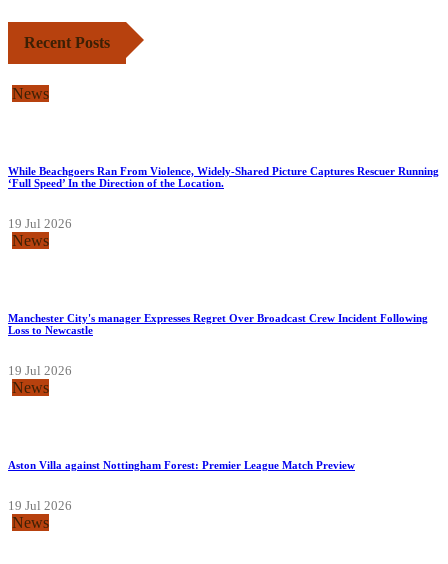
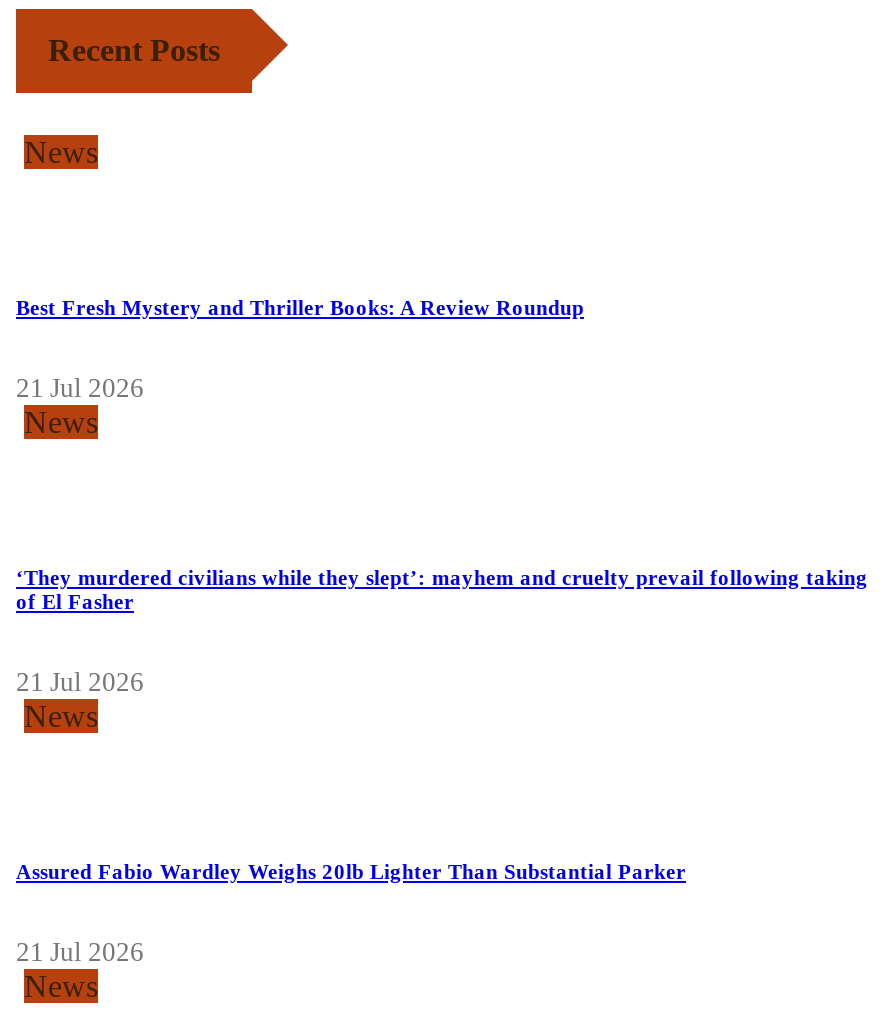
- While Beachgoers Ran From Violence, Widely-Shared Picture Captures Rescuer Running
- ‘Full Speed’ In the Direction of the Location.
+ Best Fresh Mystery and Thriller Books: A Review Roundup

- 19 Jul 2026
+ 21 Jul 2026

- Manchester City's manager Expresses Regret Over Broadcast Crew Incident Following
- Loss to Newcastle
+ ‘They murdered civilians while they slept’: mayhem and cruelty prevail following taking
+ of El Fasher

- 19 Jul 2026
+ 21 Jul 2026

- Aston Villa against Nottingham Forest: Premier League Match Preview
+ Assured Fabio Wardley Weighs 20lb Lighter Than Substantial Parker

- 19 Jul 2026
+ 21 Jul 2026
